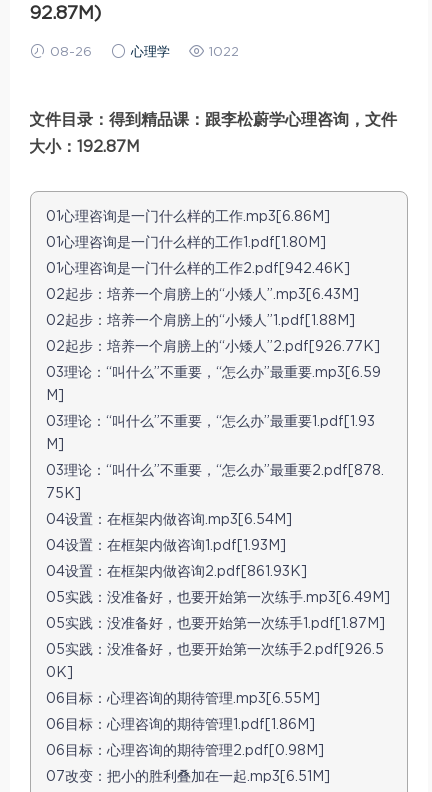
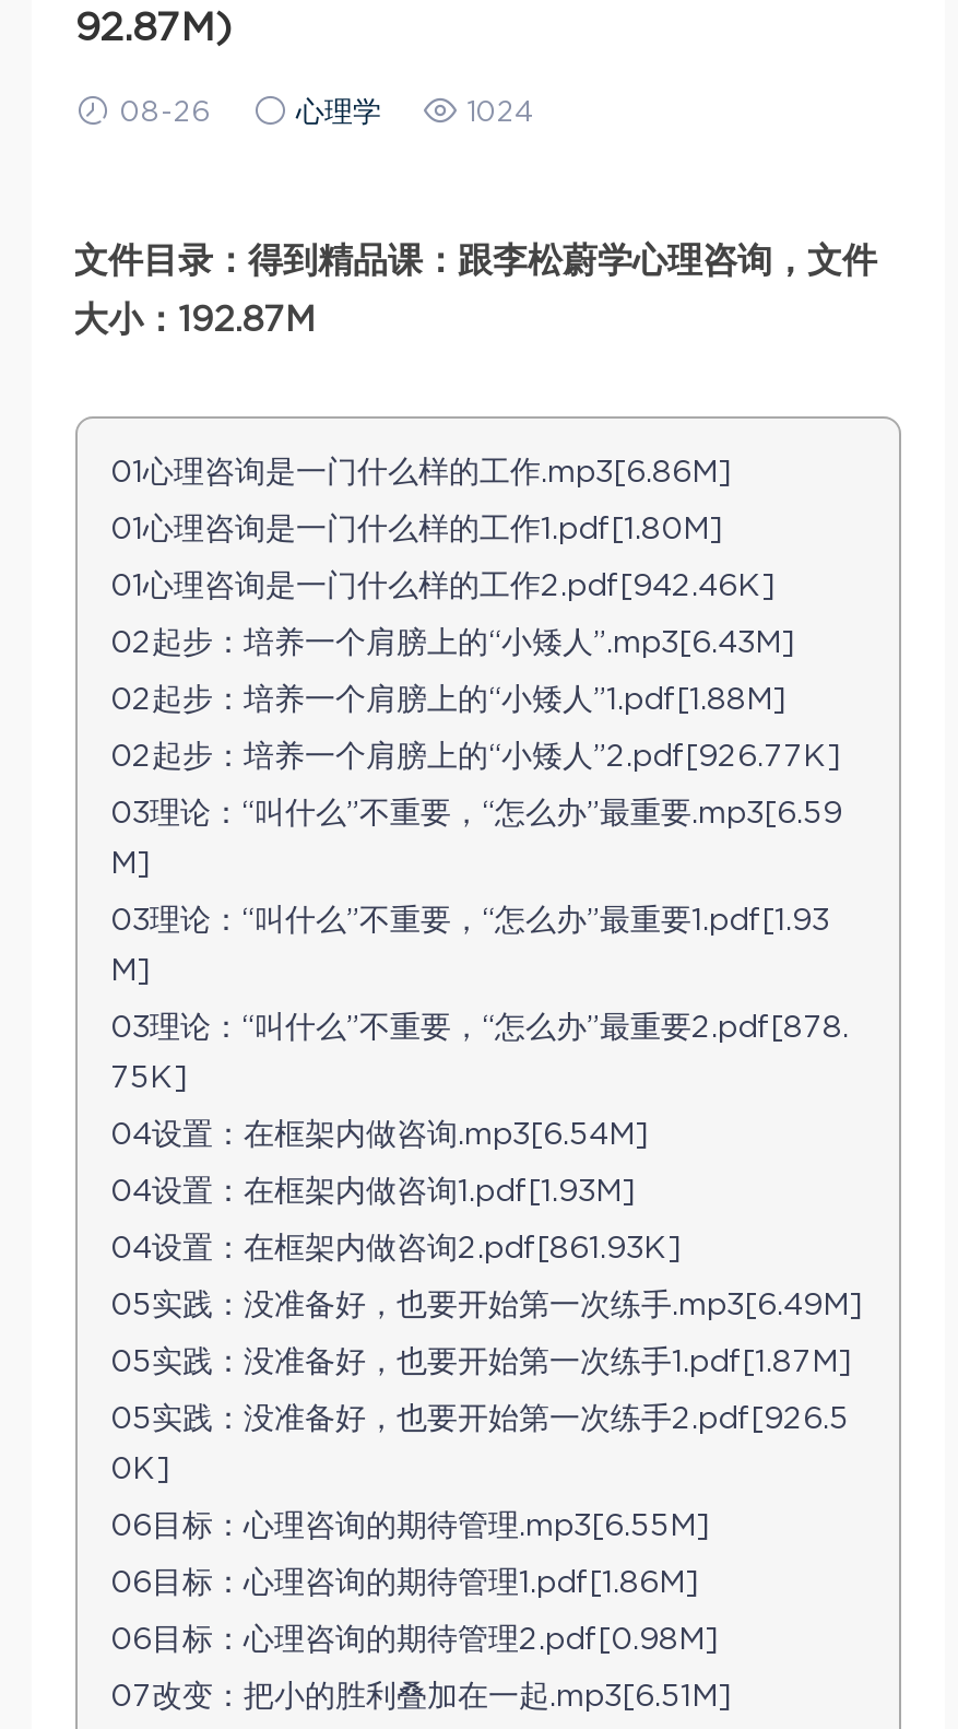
- 1022
+ 1024
